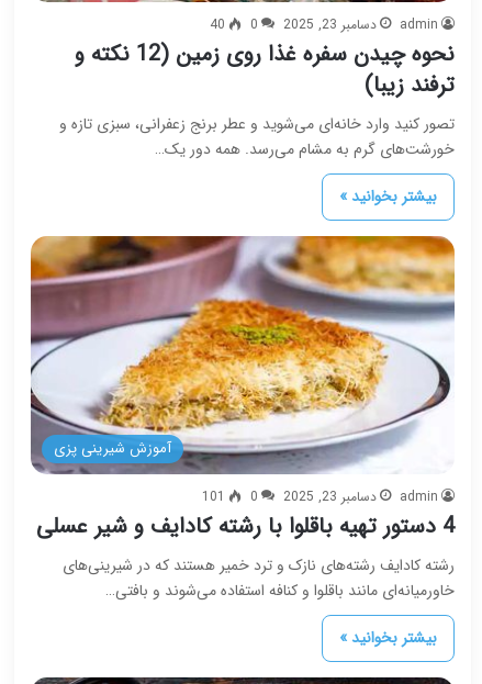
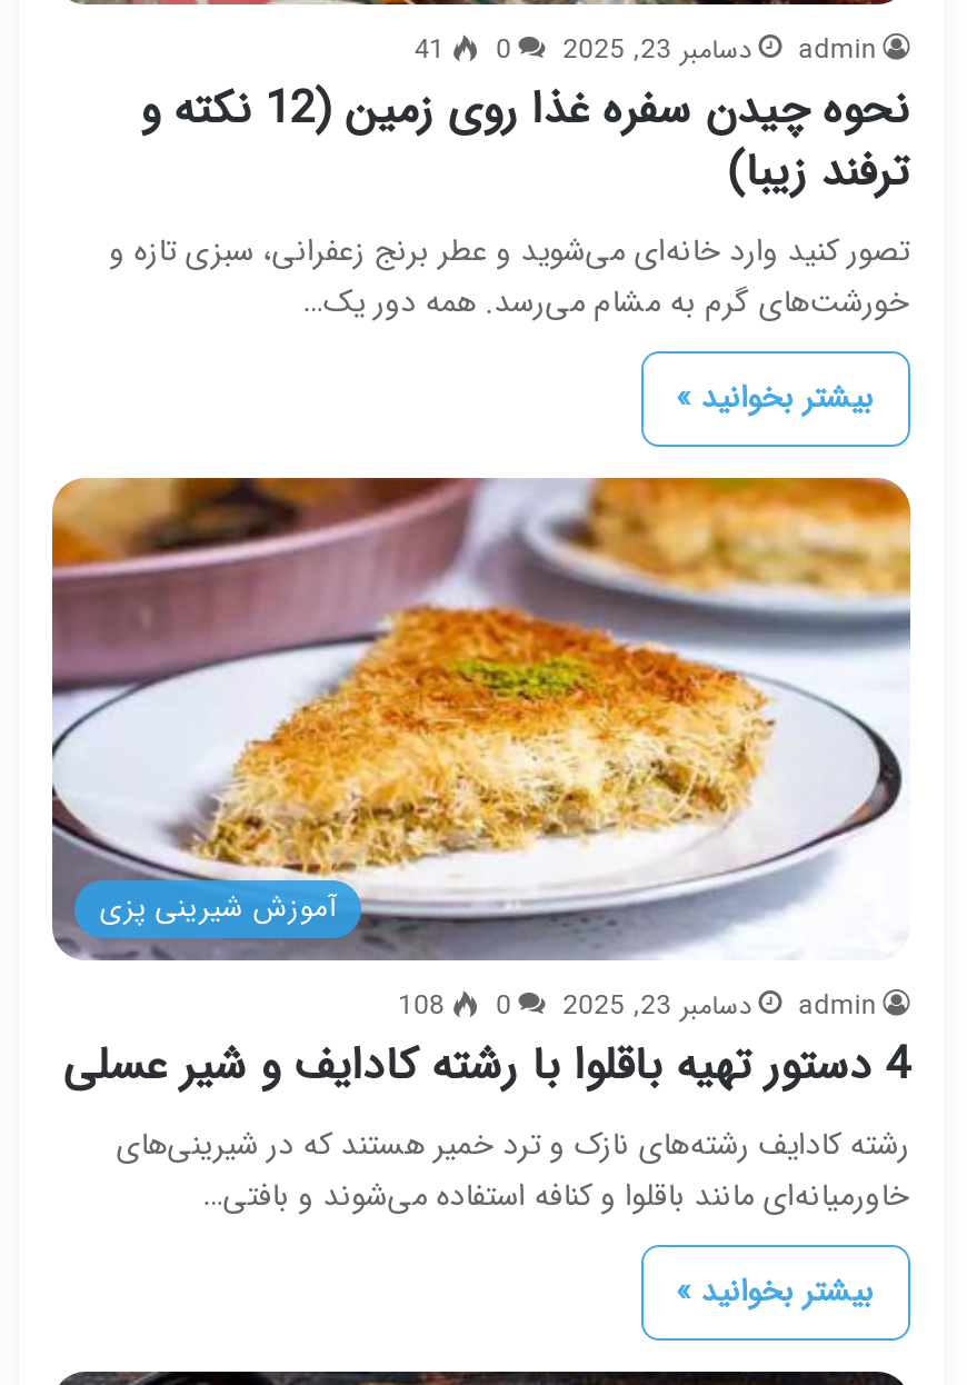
- 40 0
+ 41 0

- 101 0
+ 108 0
